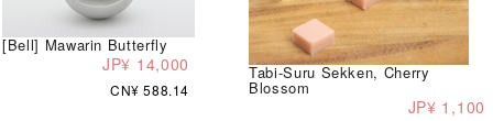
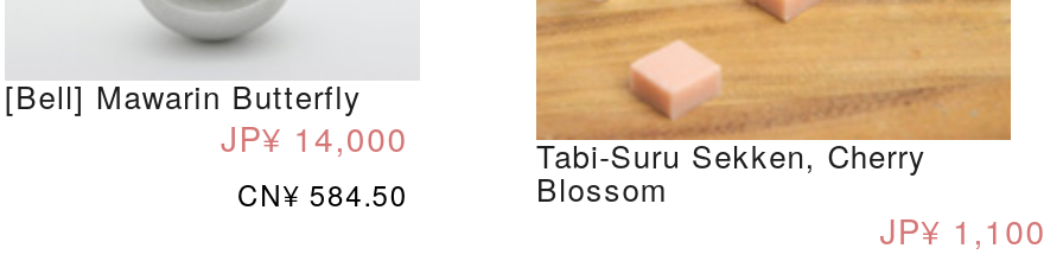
- CN¥ 588.14
+ CN¥ 584.50
